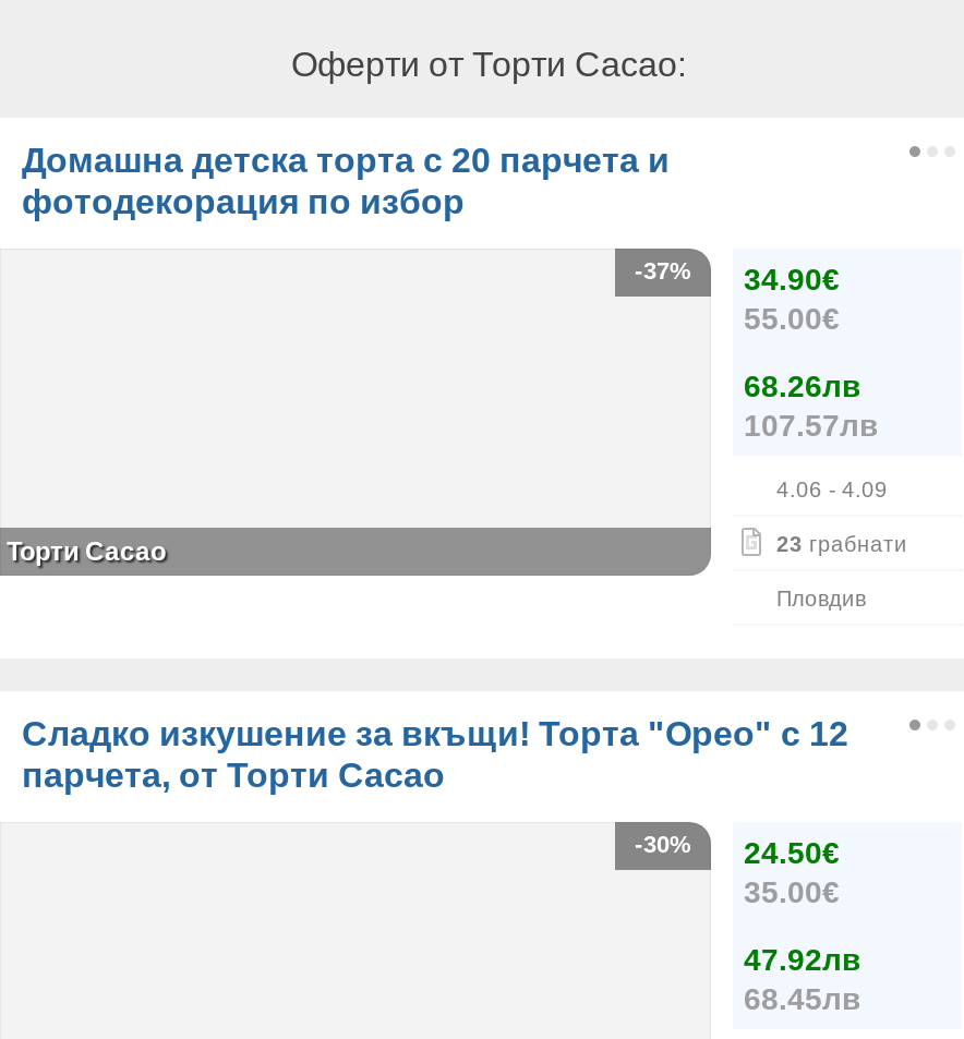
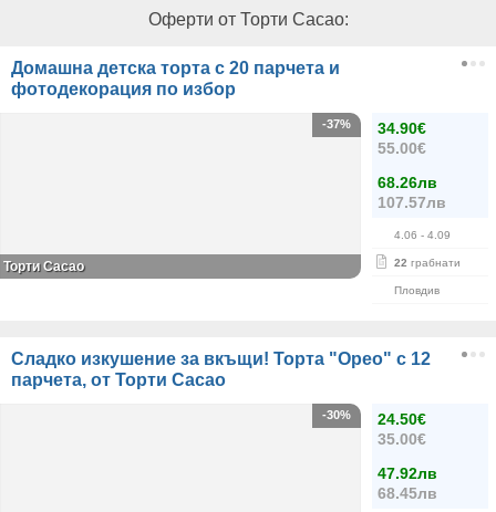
- 23 грабнати
+ 22 грабнати
